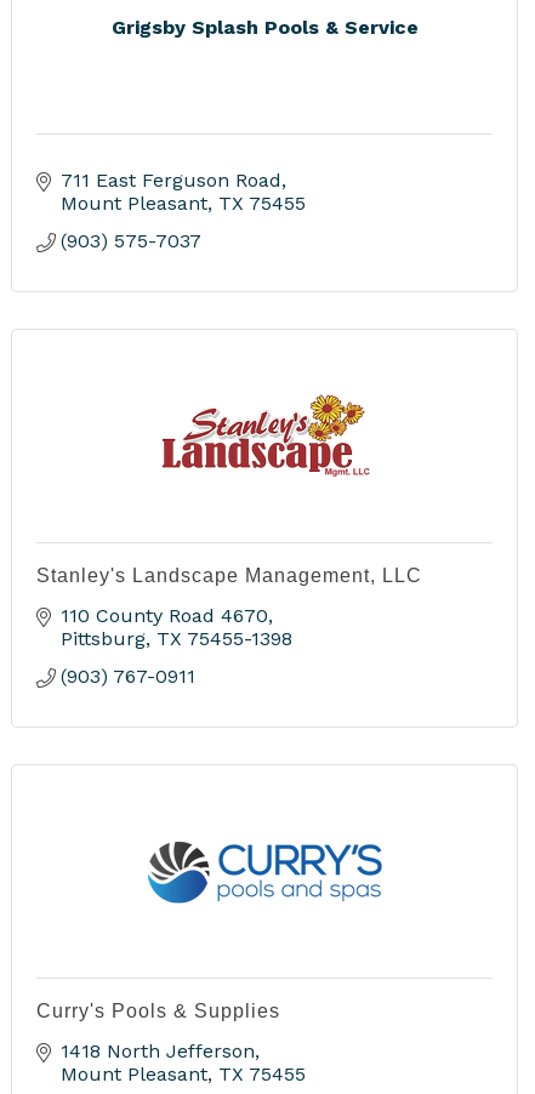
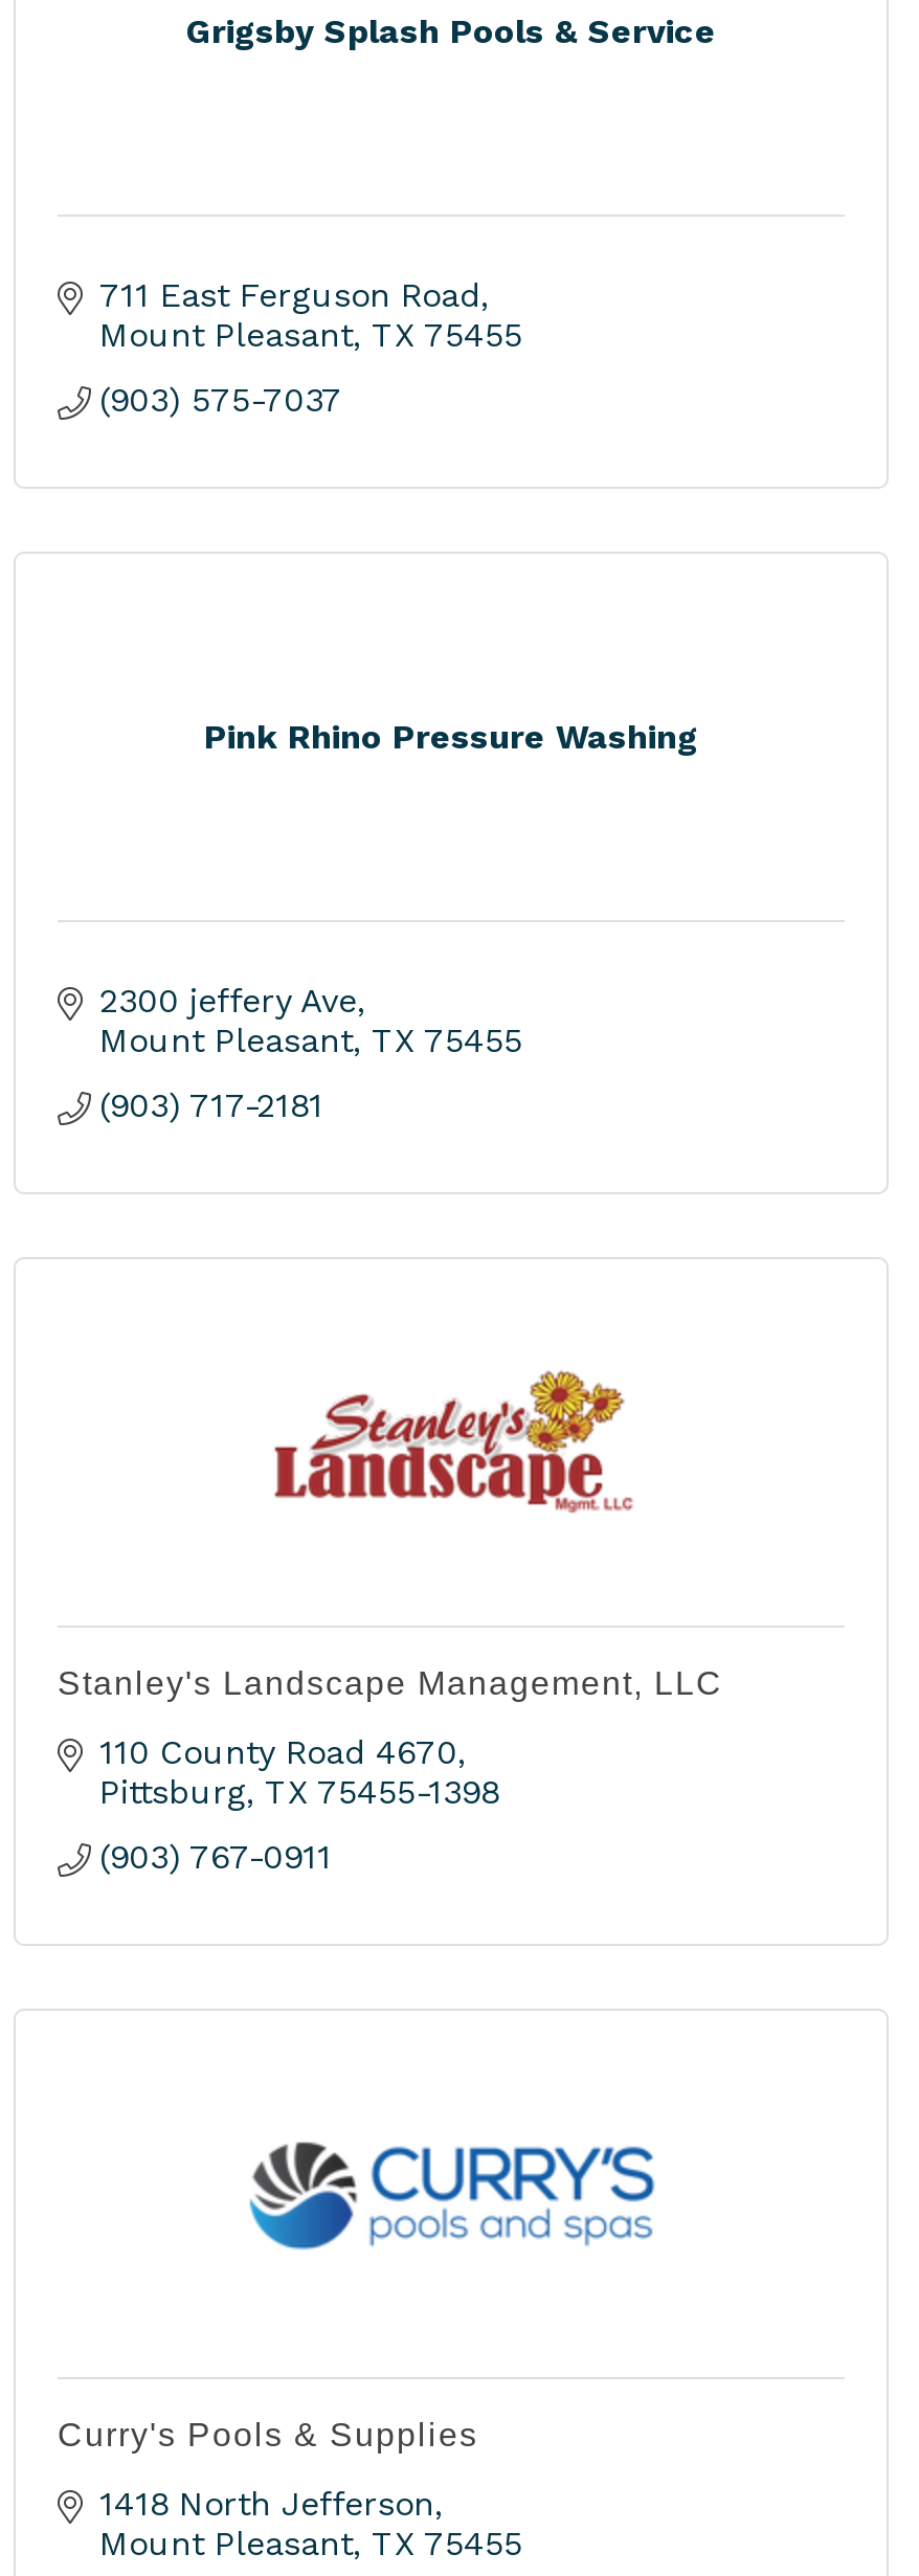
+ 2300 jeffery Ave
+ Mount Pleasant TX 75455
+ (903) 717-2181

+ Pink Rhino Pressure Washing
